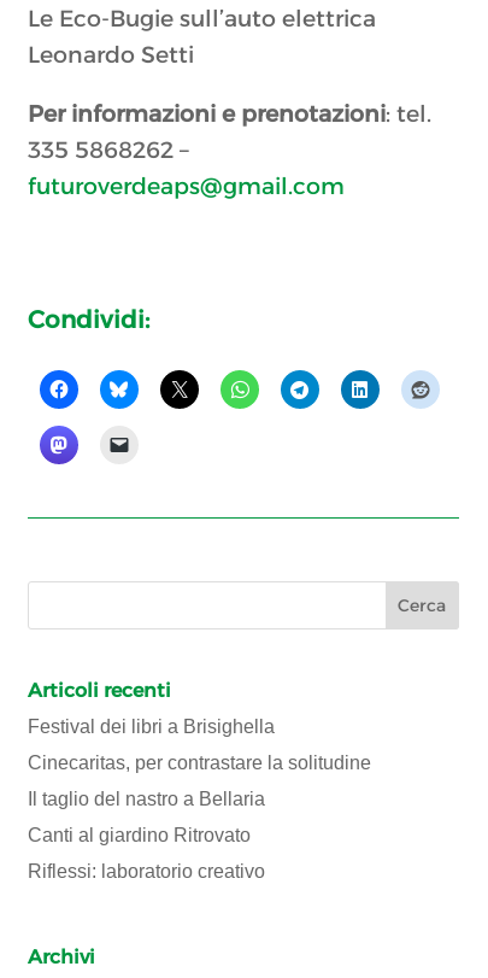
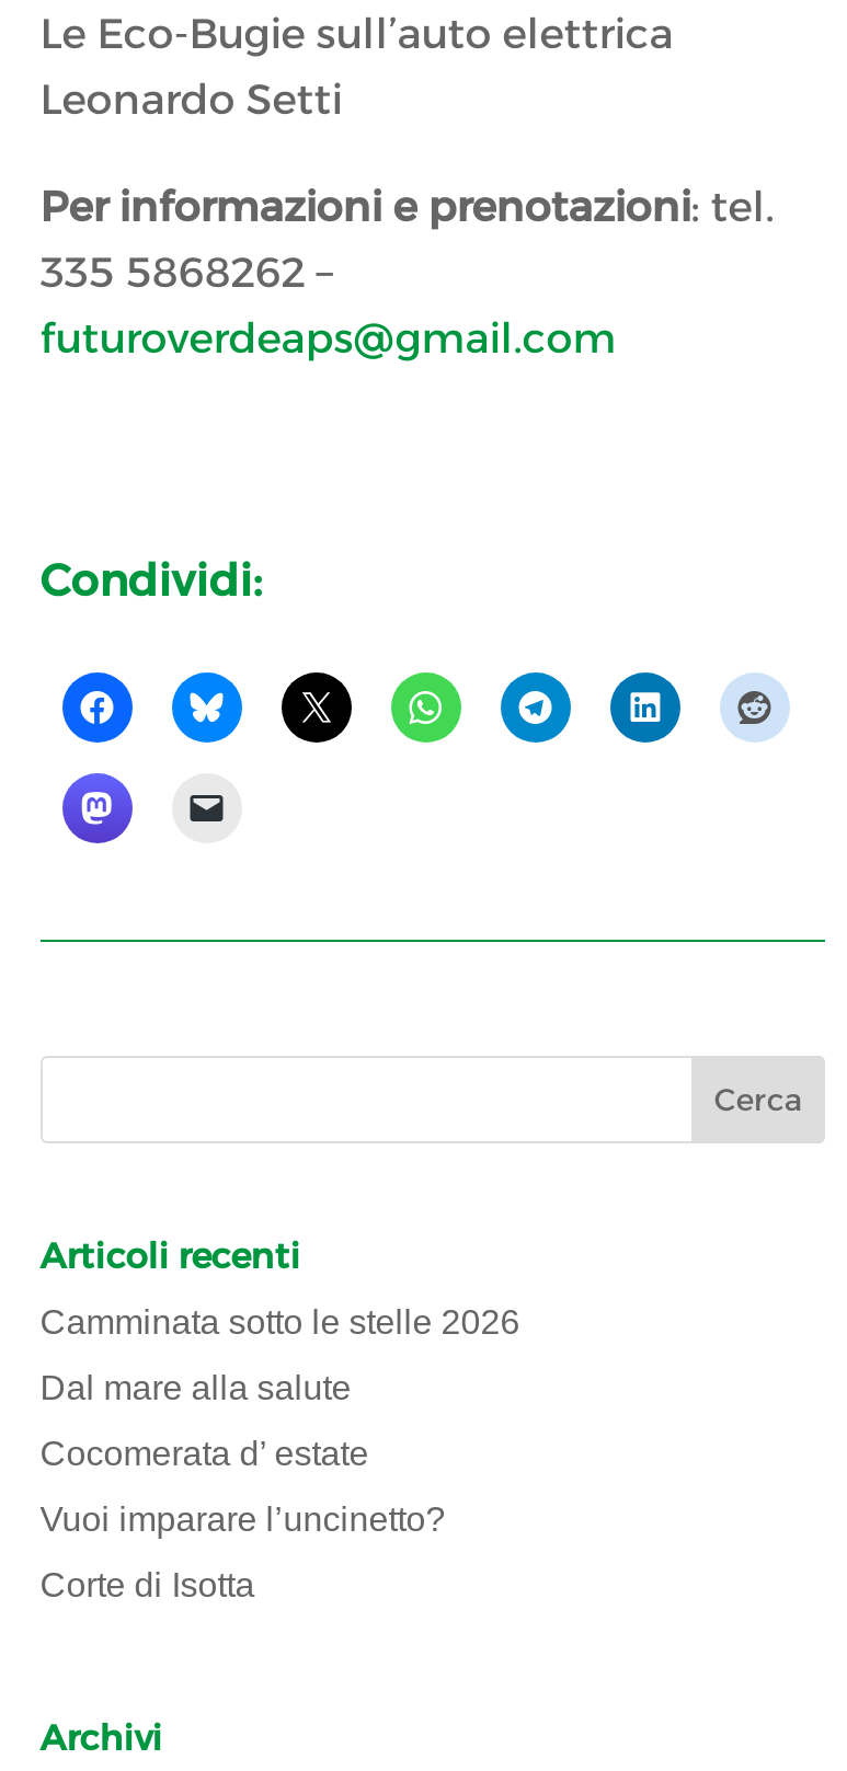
- Festival dei libri a Brisighella
+ Camminata sotto le stelle 2026

- Cinecaritas, per contrastare la solitudine
+ Dal mare alla salute

- Il taglio del nastro a Bellaria
+ Cocomerata d’ estate

- Canti al giardino Ritrovato
+ Vuoi imparare l’uncinetto?

- Riflessi: laboratorio creativo
+ Corte di Isotta
